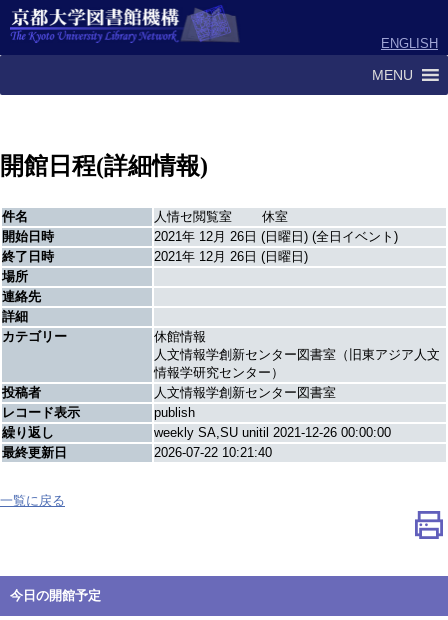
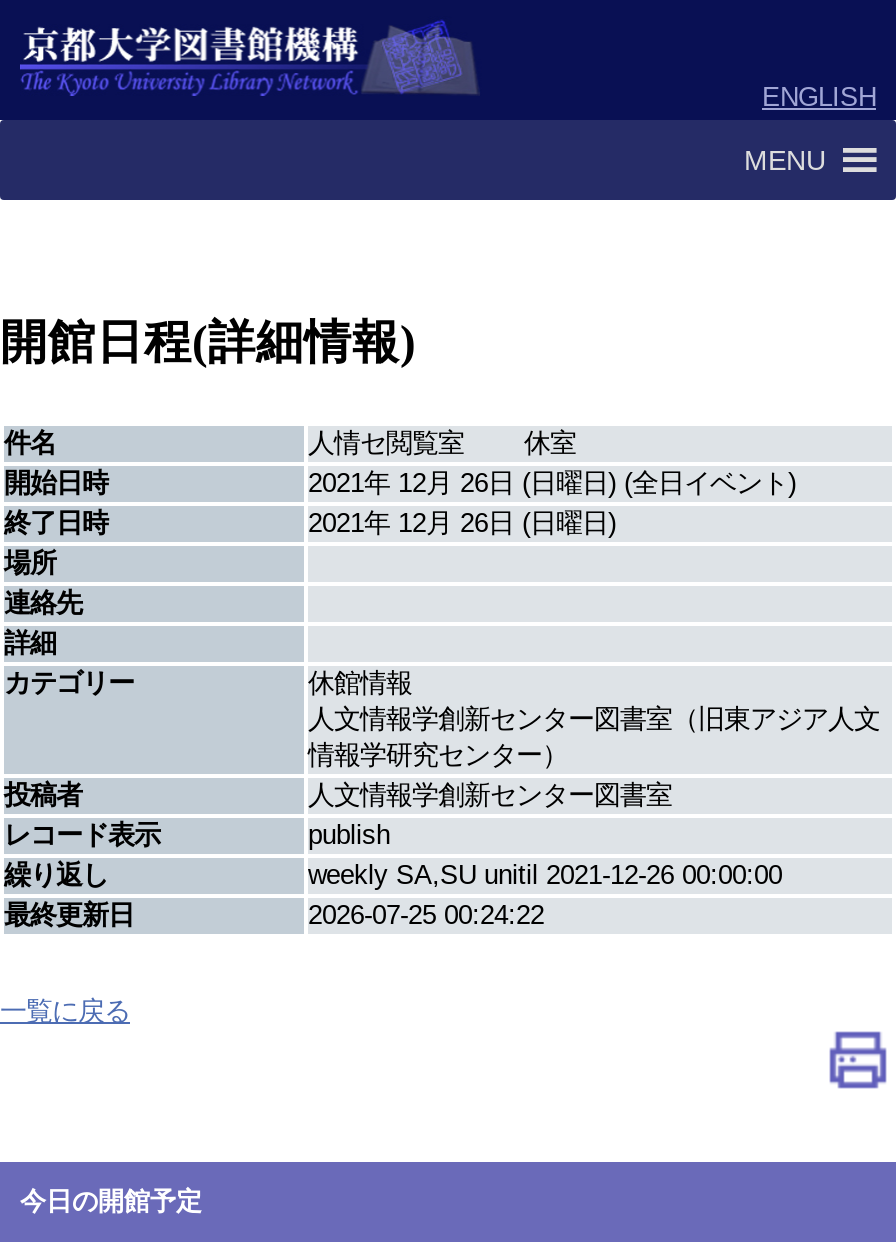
- 2026-07-22 10:21:40
+ 2026-07-25 00:24:22
